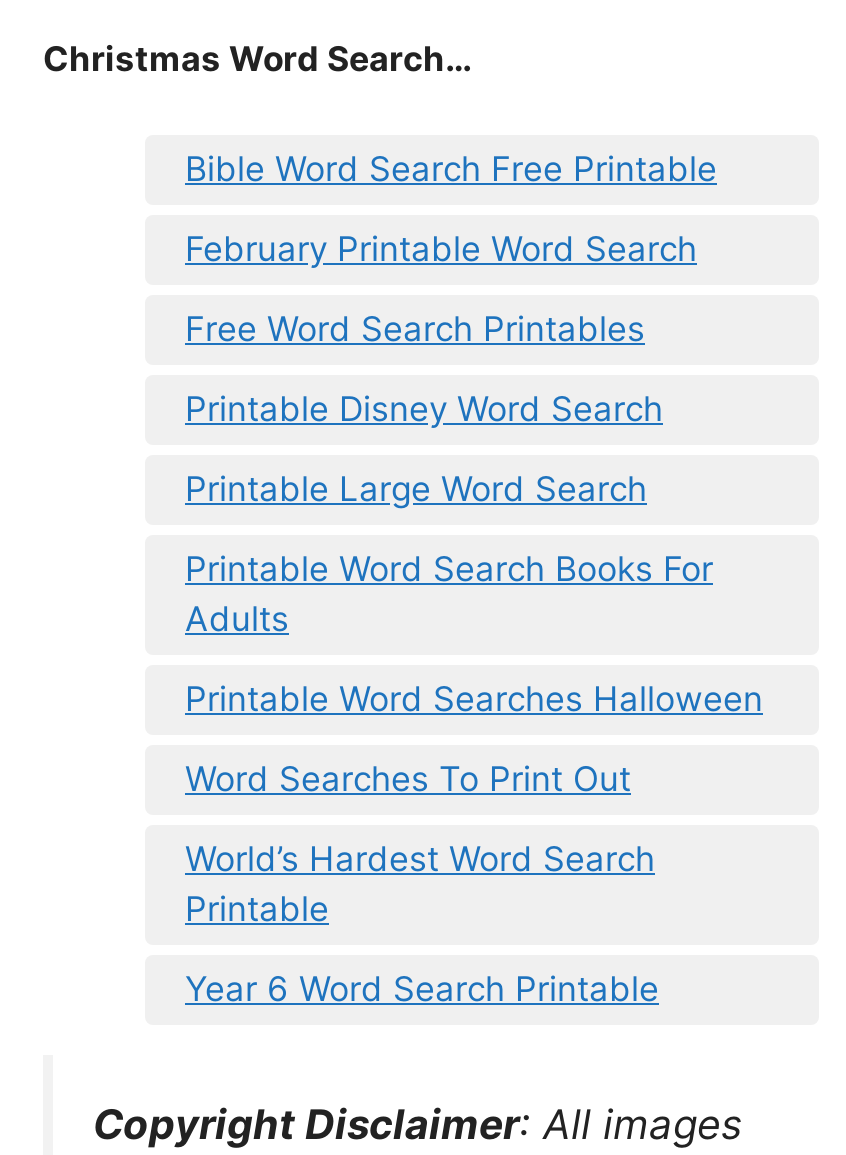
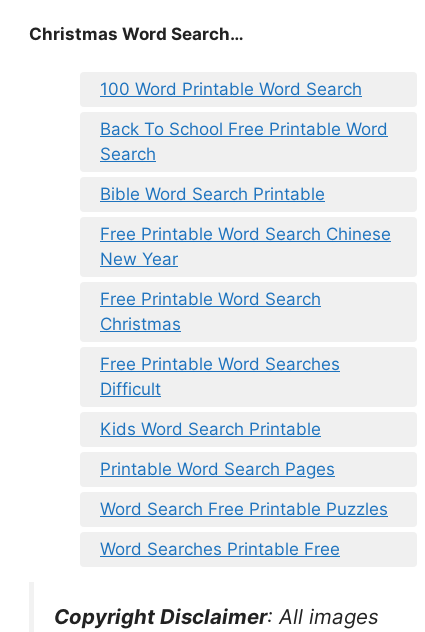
- Bible Word Search Free Printable
+ 100 Word Printable Word Search

- February Printable Word Search
+ Back To School Free Printable Word
+ Search

- Free Word Search Printables
+ Bible Word Search Printable

- Printable Disney Word Search
+ Free Printable Word Search Chinese
+ New Year

- Printable Large Word Search
+ Free Printable Word Search
+ Christmas

- Printable Word Search Books For
- Adults
+ Free Printable Word Searches
+ Difficult

- Printable Word Searches Halloween
+ Kids Word Search Printable

- Word Searches To Print Out
+ Printable Word Search Pages

- World’s Hardest Word Search
- Printable
+ Word Search Free Printable Puzzles

- Year 6 Word Search Printable
+ Word Searches Printable Free
